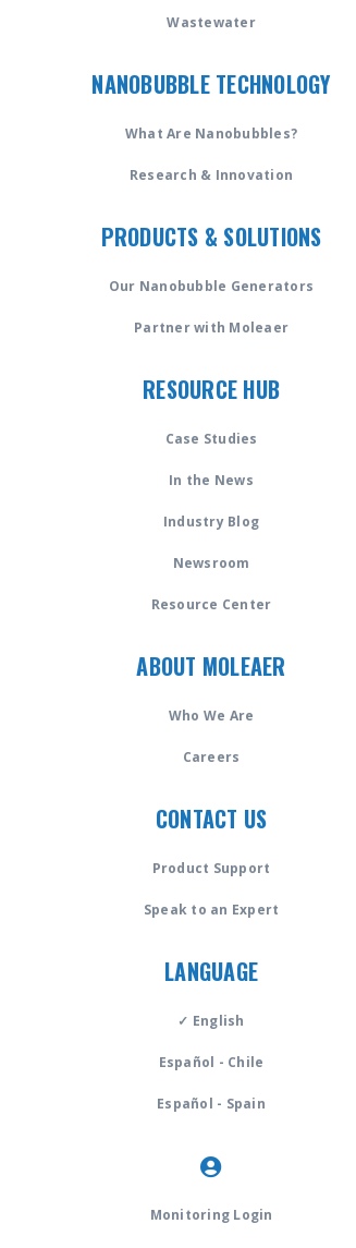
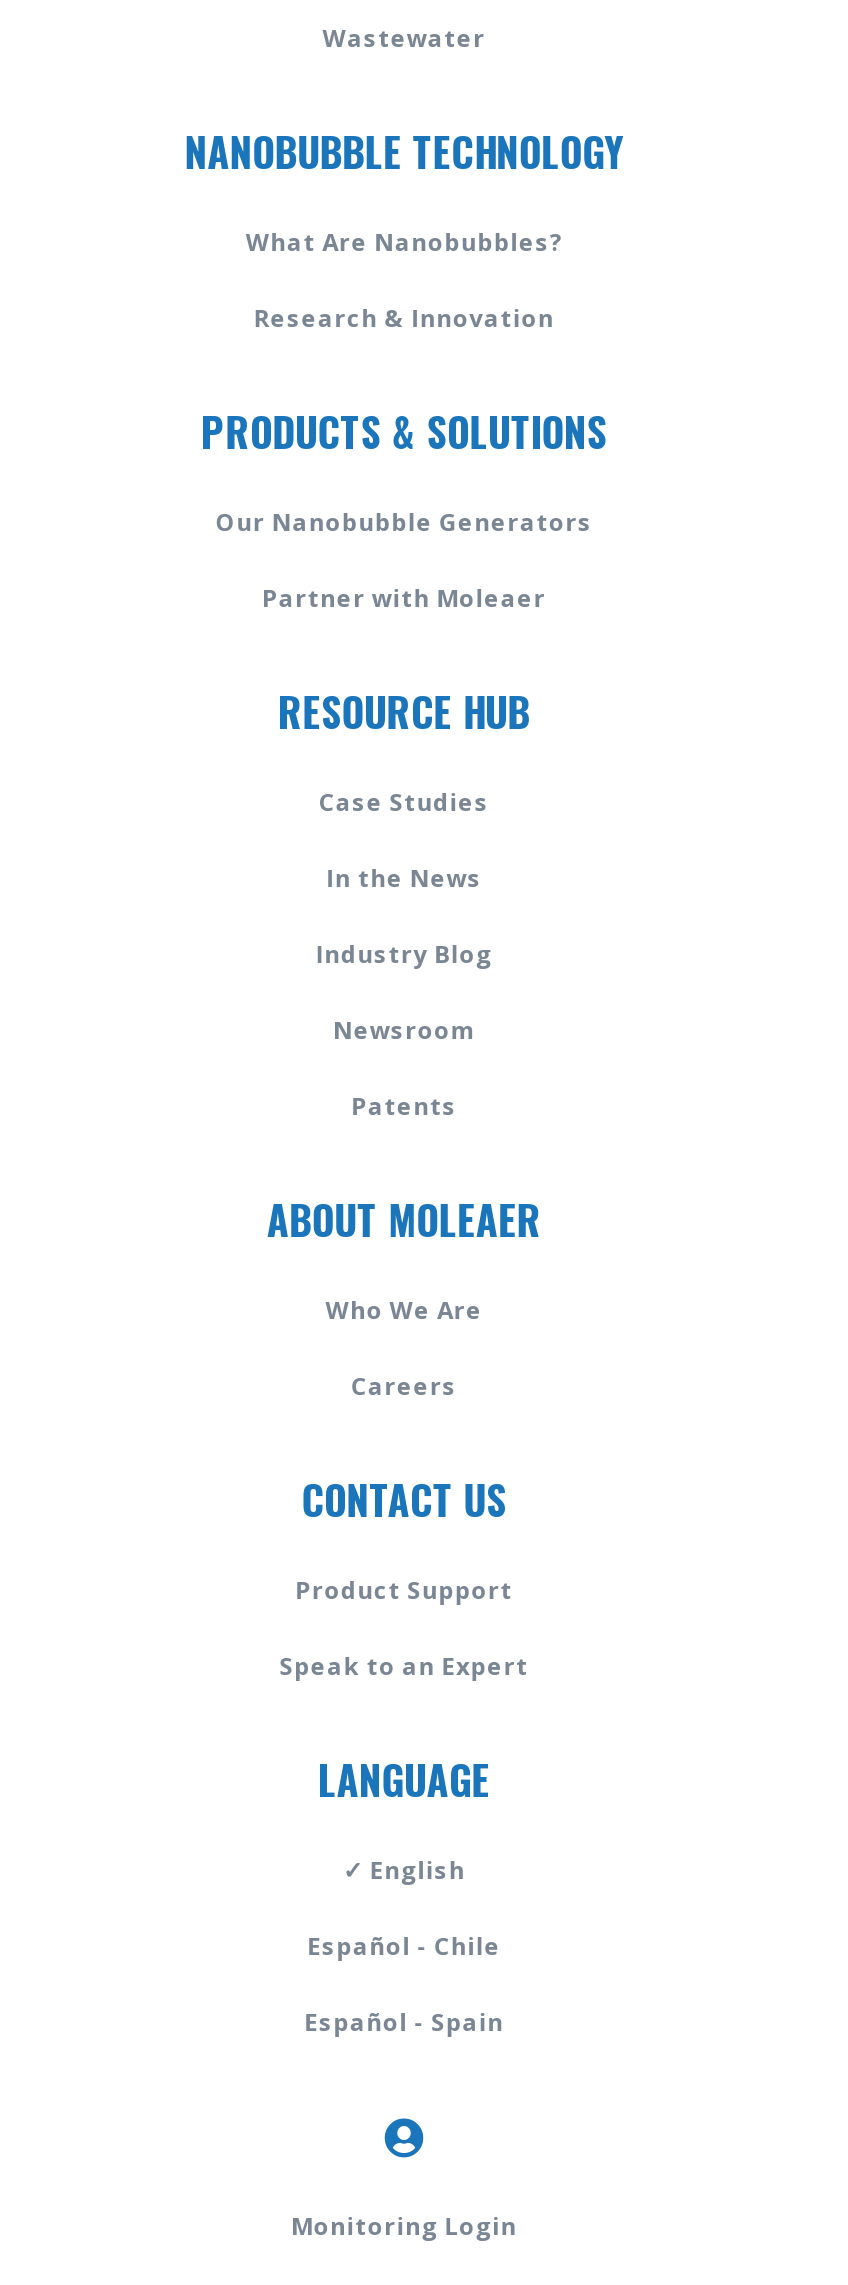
- Resource Center
+ Patents
